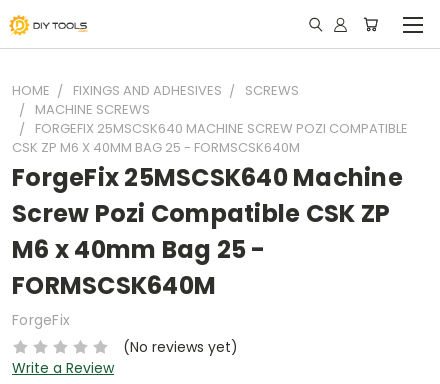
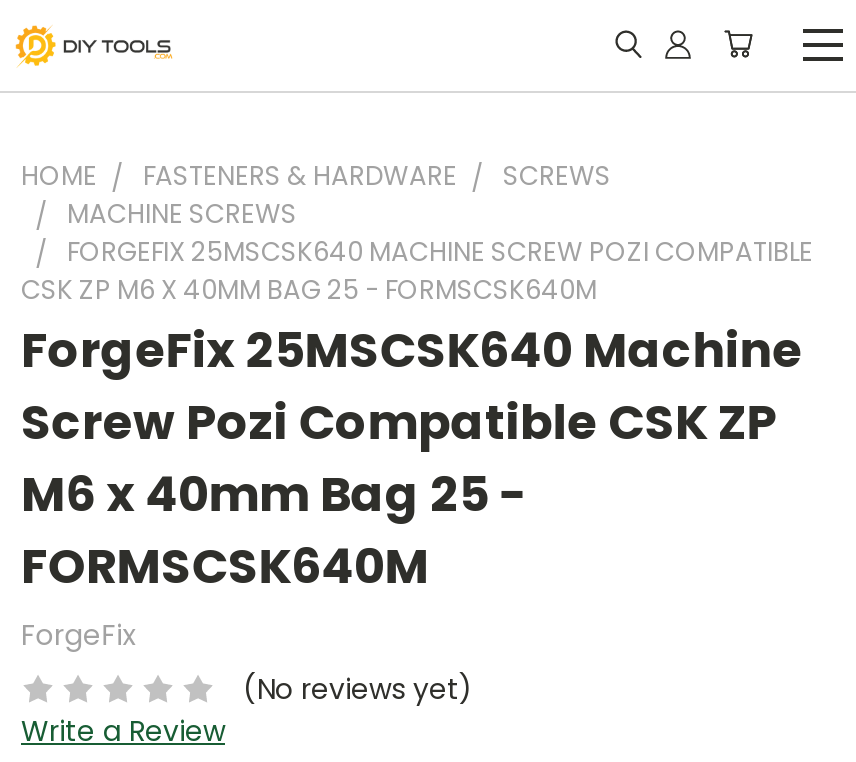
- FIXINGS AND ADHESIVES
+ FASTENERS & HARDWARE
